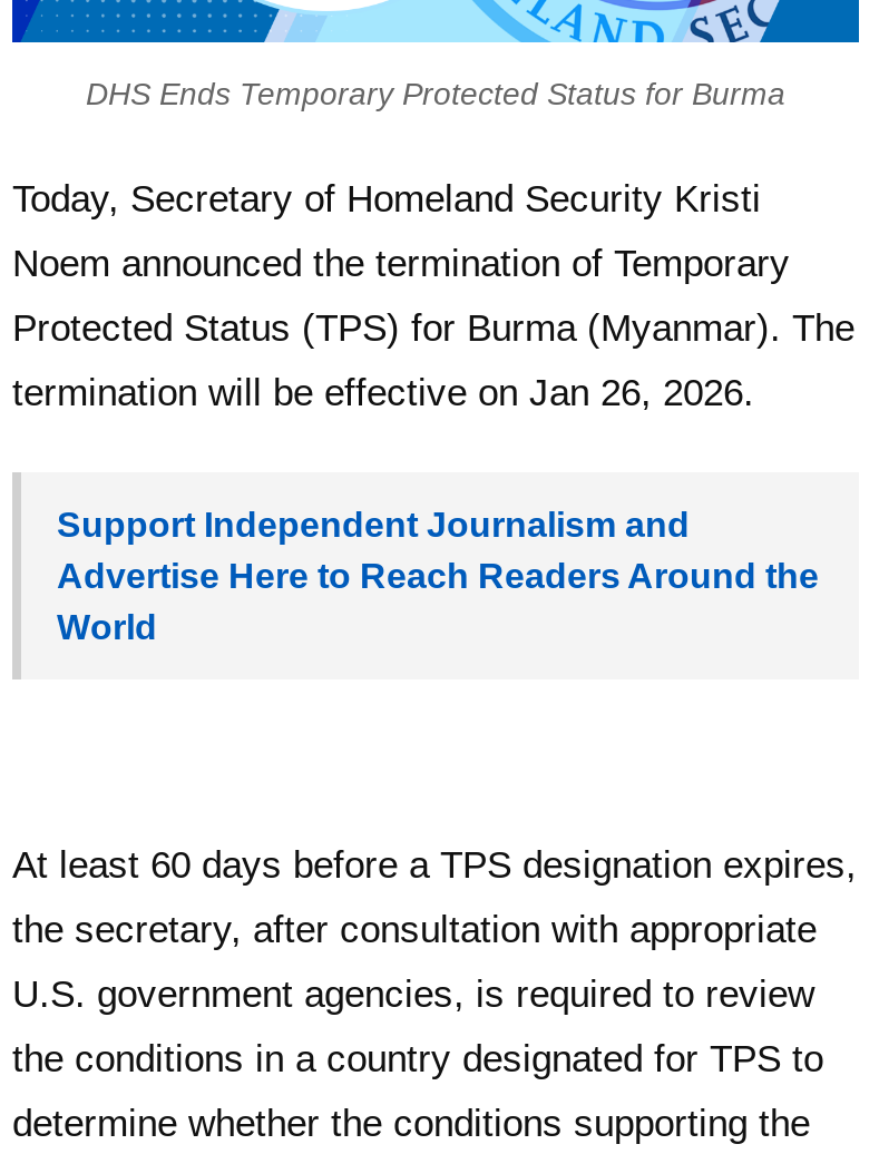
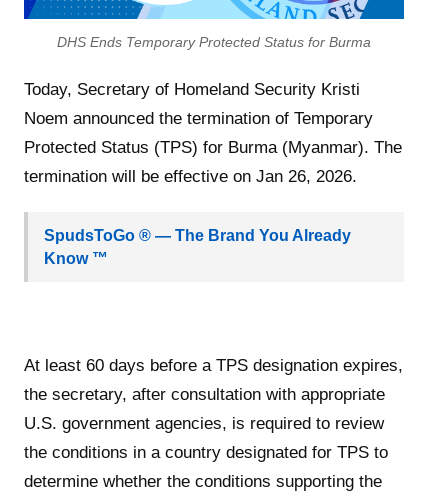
- Support Independent Journalism and
- Advertise Here to Reach Readers Around the
- World
+ SpudsToGo ® — The Brand You Already
+ Know ™
